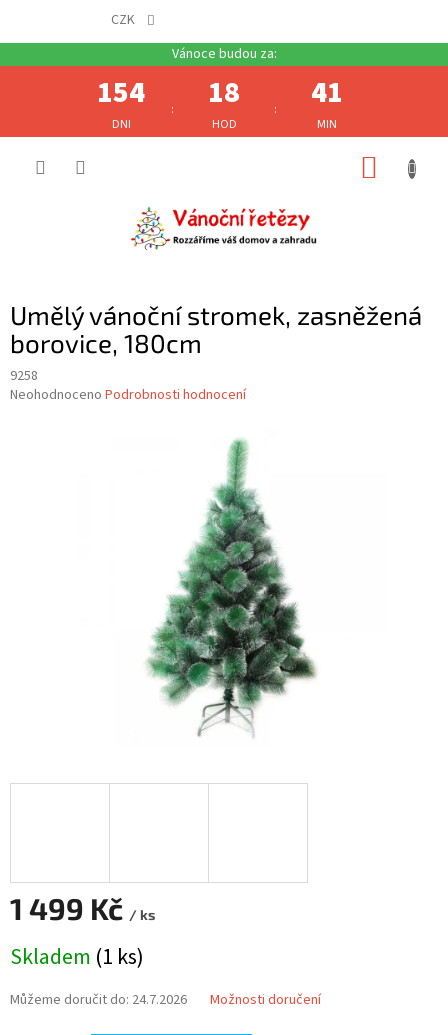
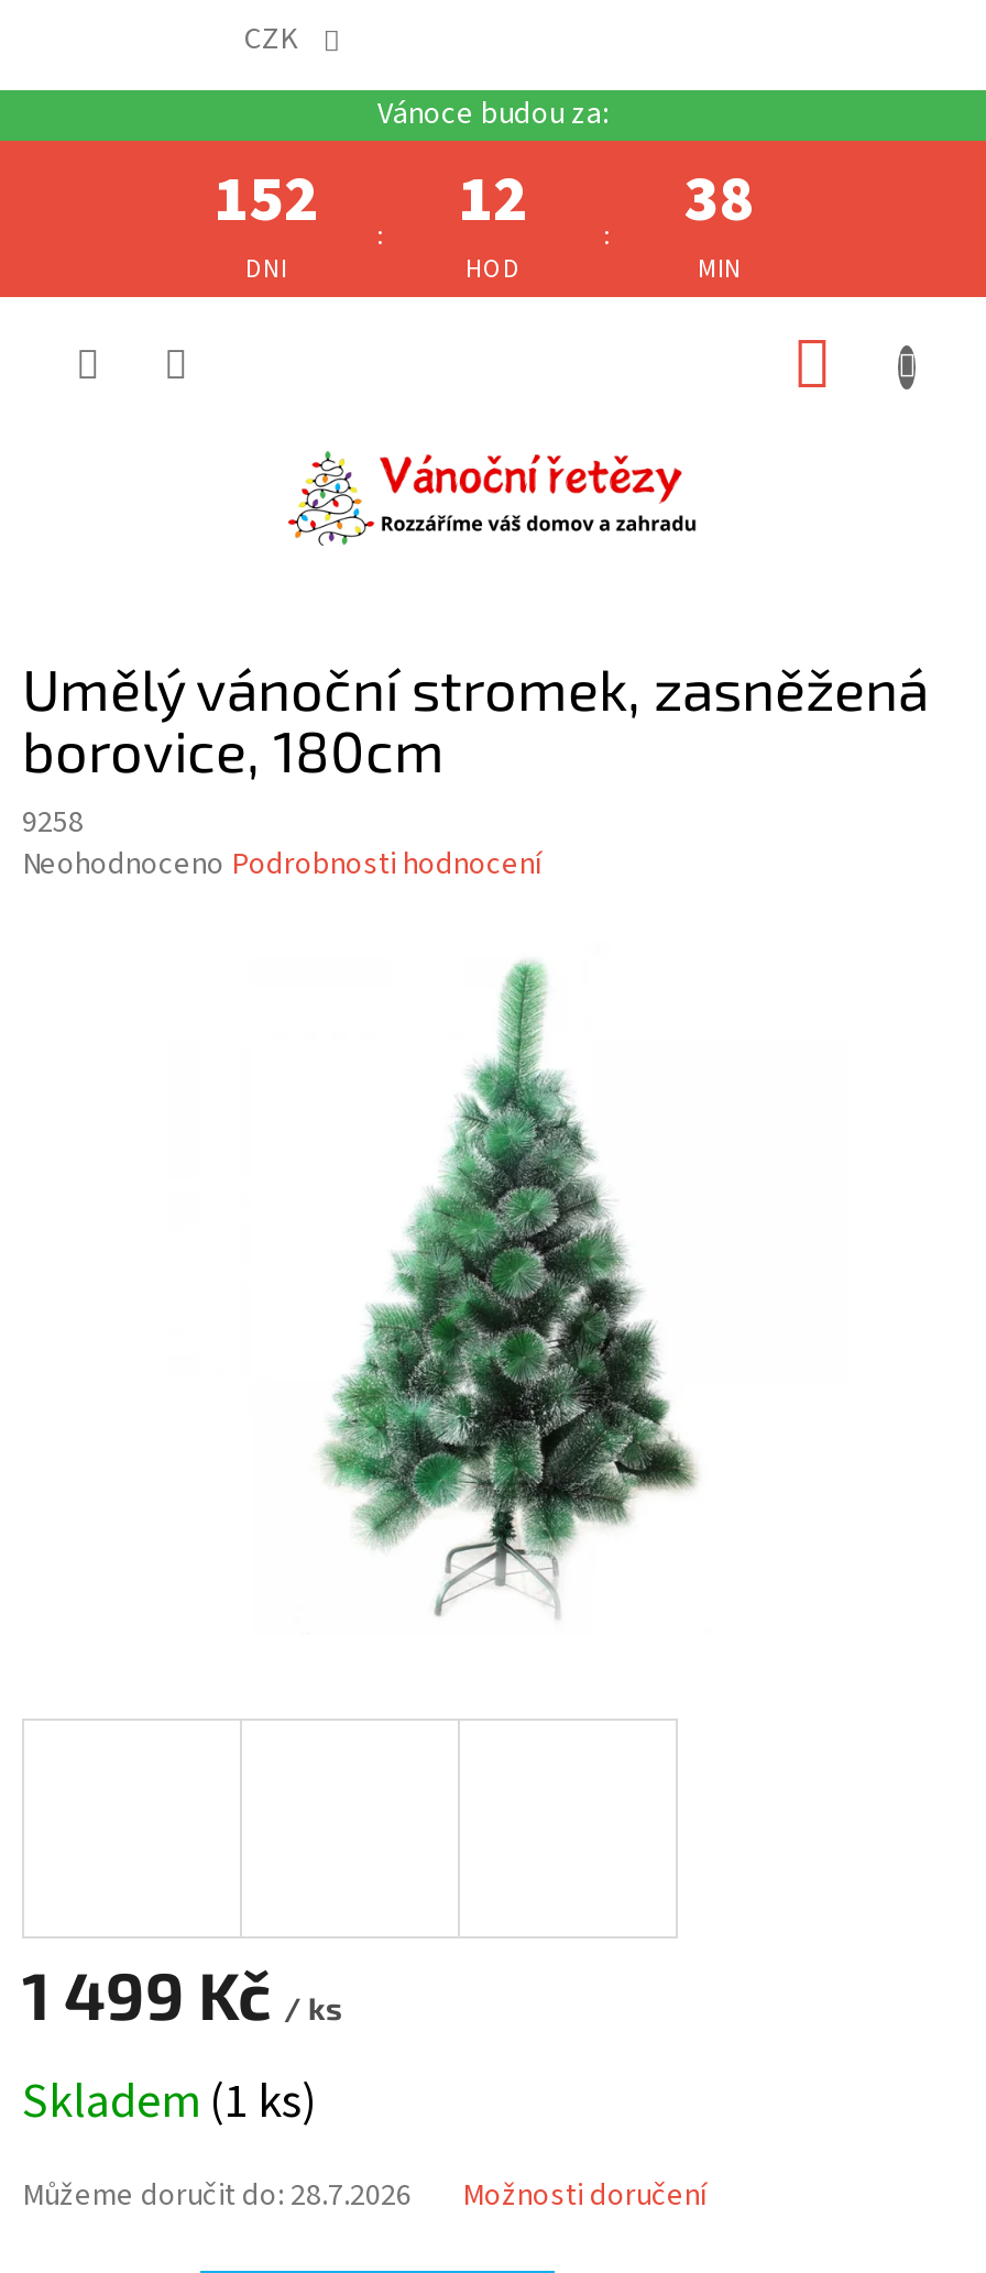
- 154
+ 152

- 18
+ 12

- 41
+ 38

- Můžeme doručit do: 24.7.2026
+ Můžeme doručit do: 28.7.2026
